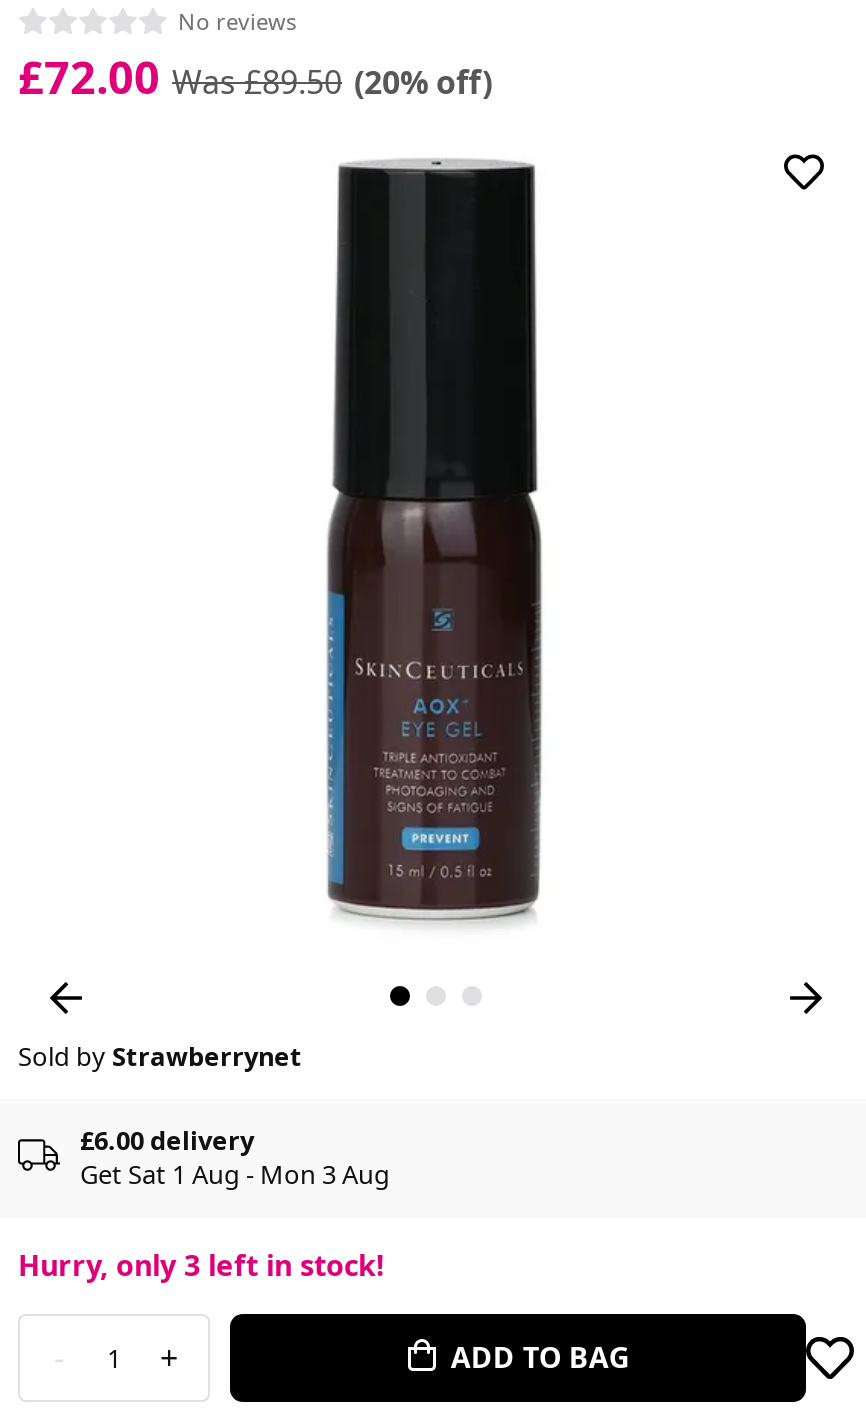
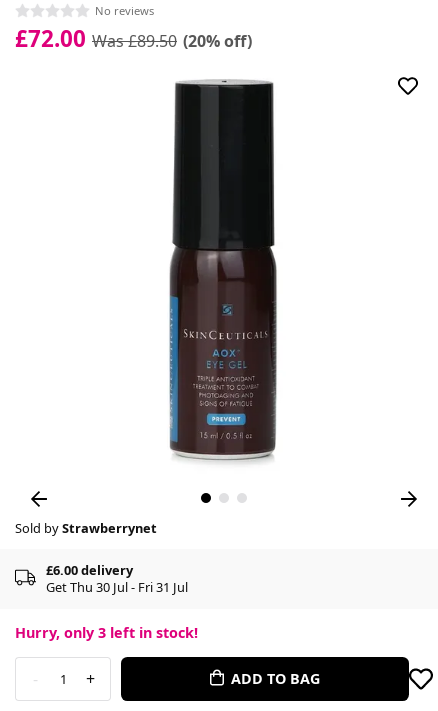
- Get Sat 1 Aug - Mon 3 Aug
+ Get Thu 30 Jul - Fri 31 Jul
